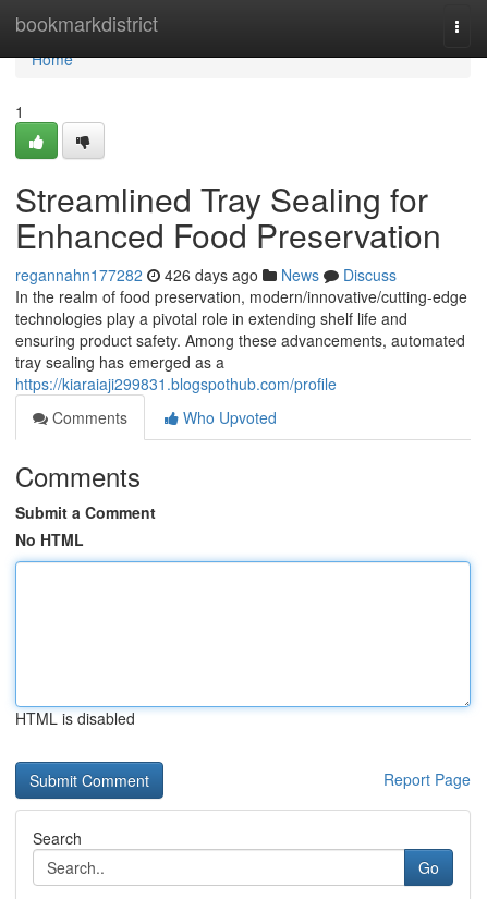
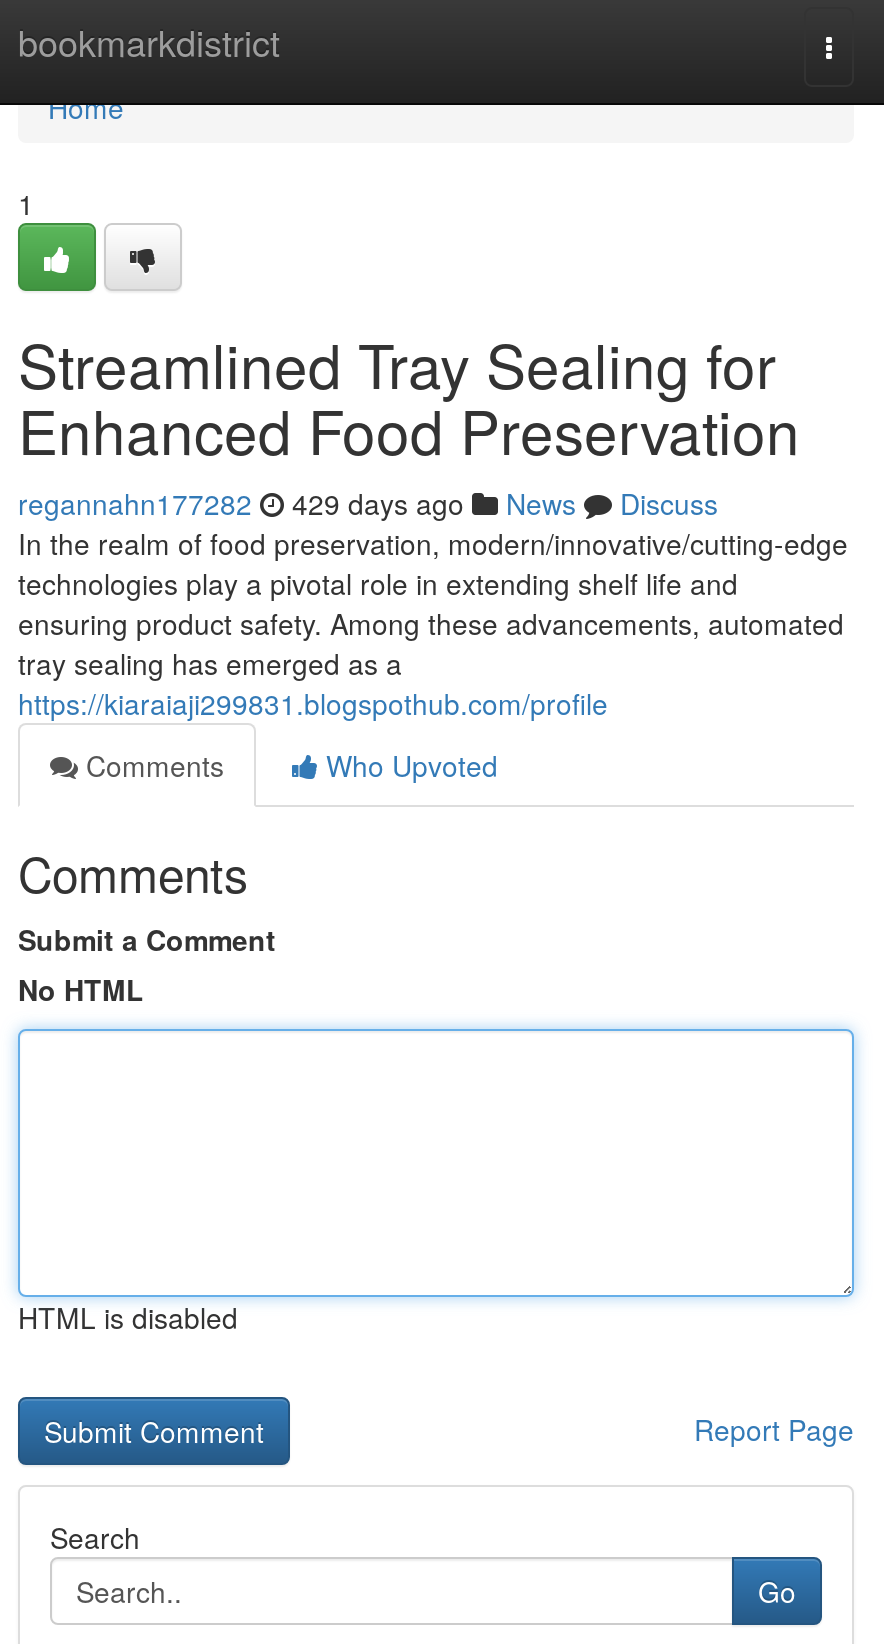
- regannahn177282 426 days ago News Discuss
+ regannahn177282 429 days ago News Discuss
